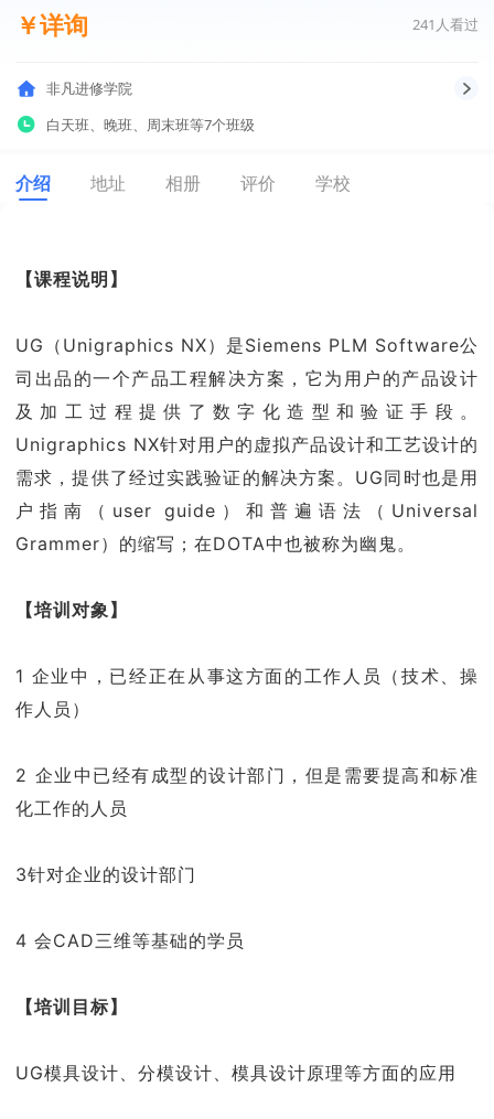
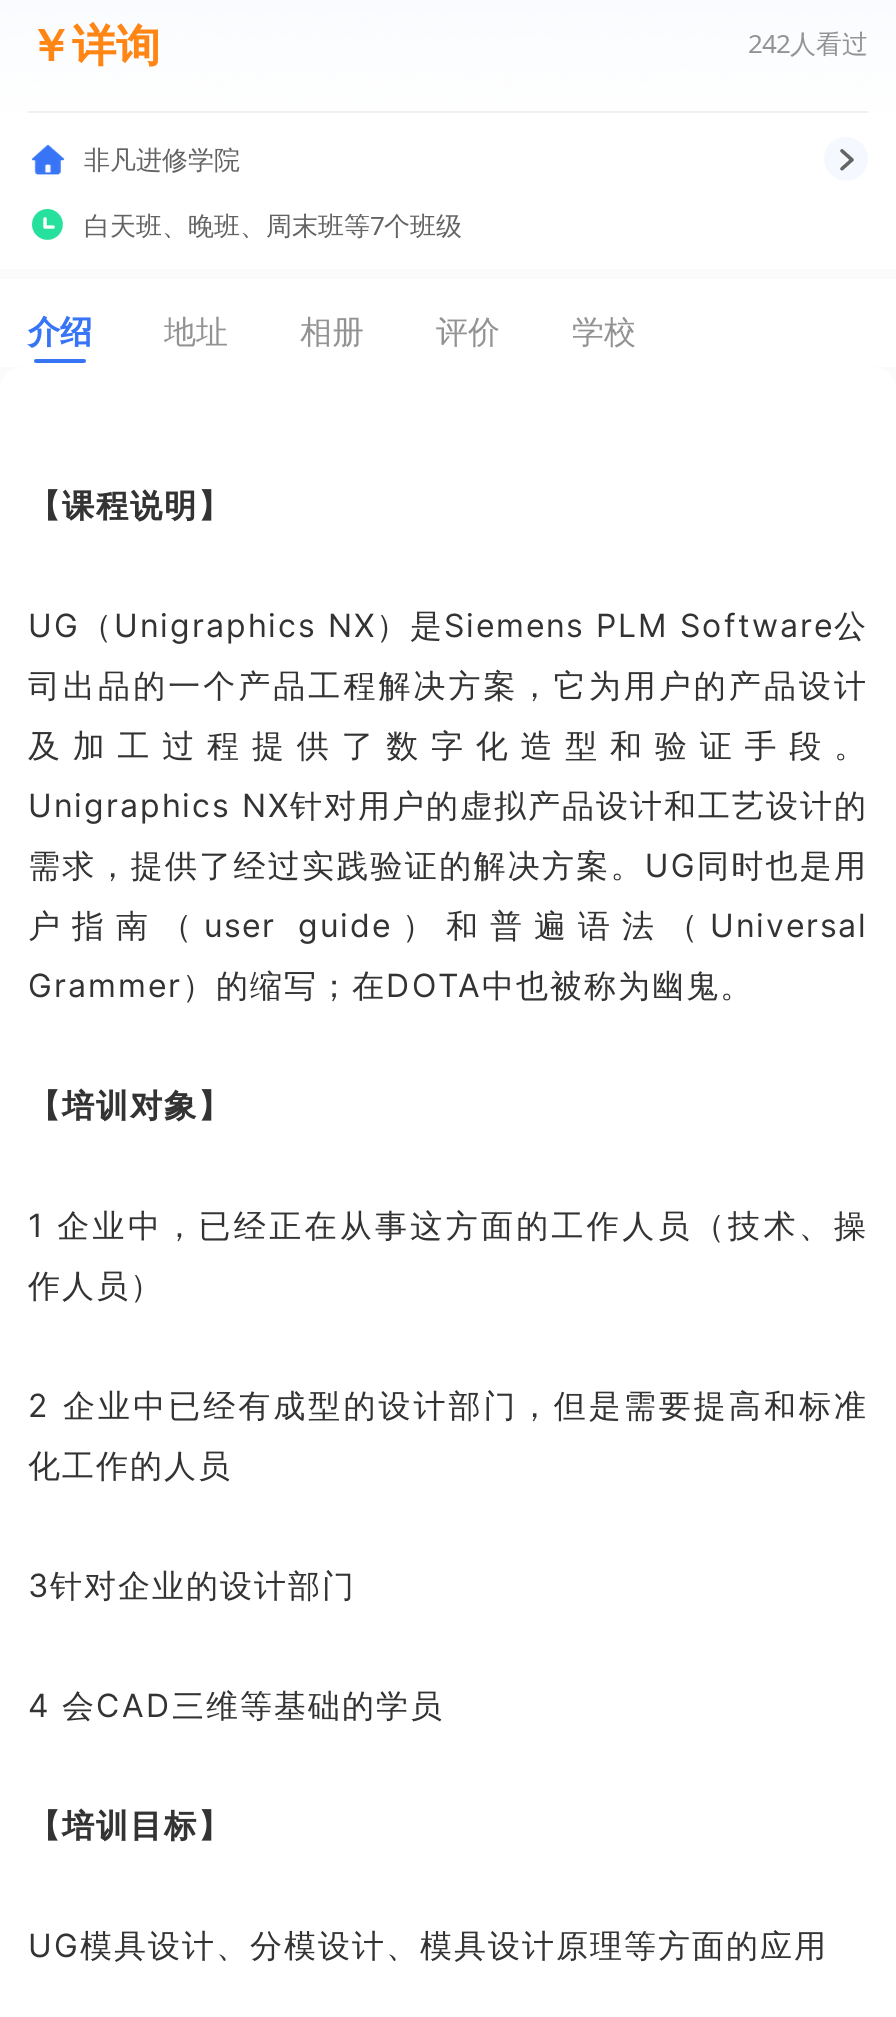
- 241人看过
+ 242人看过
